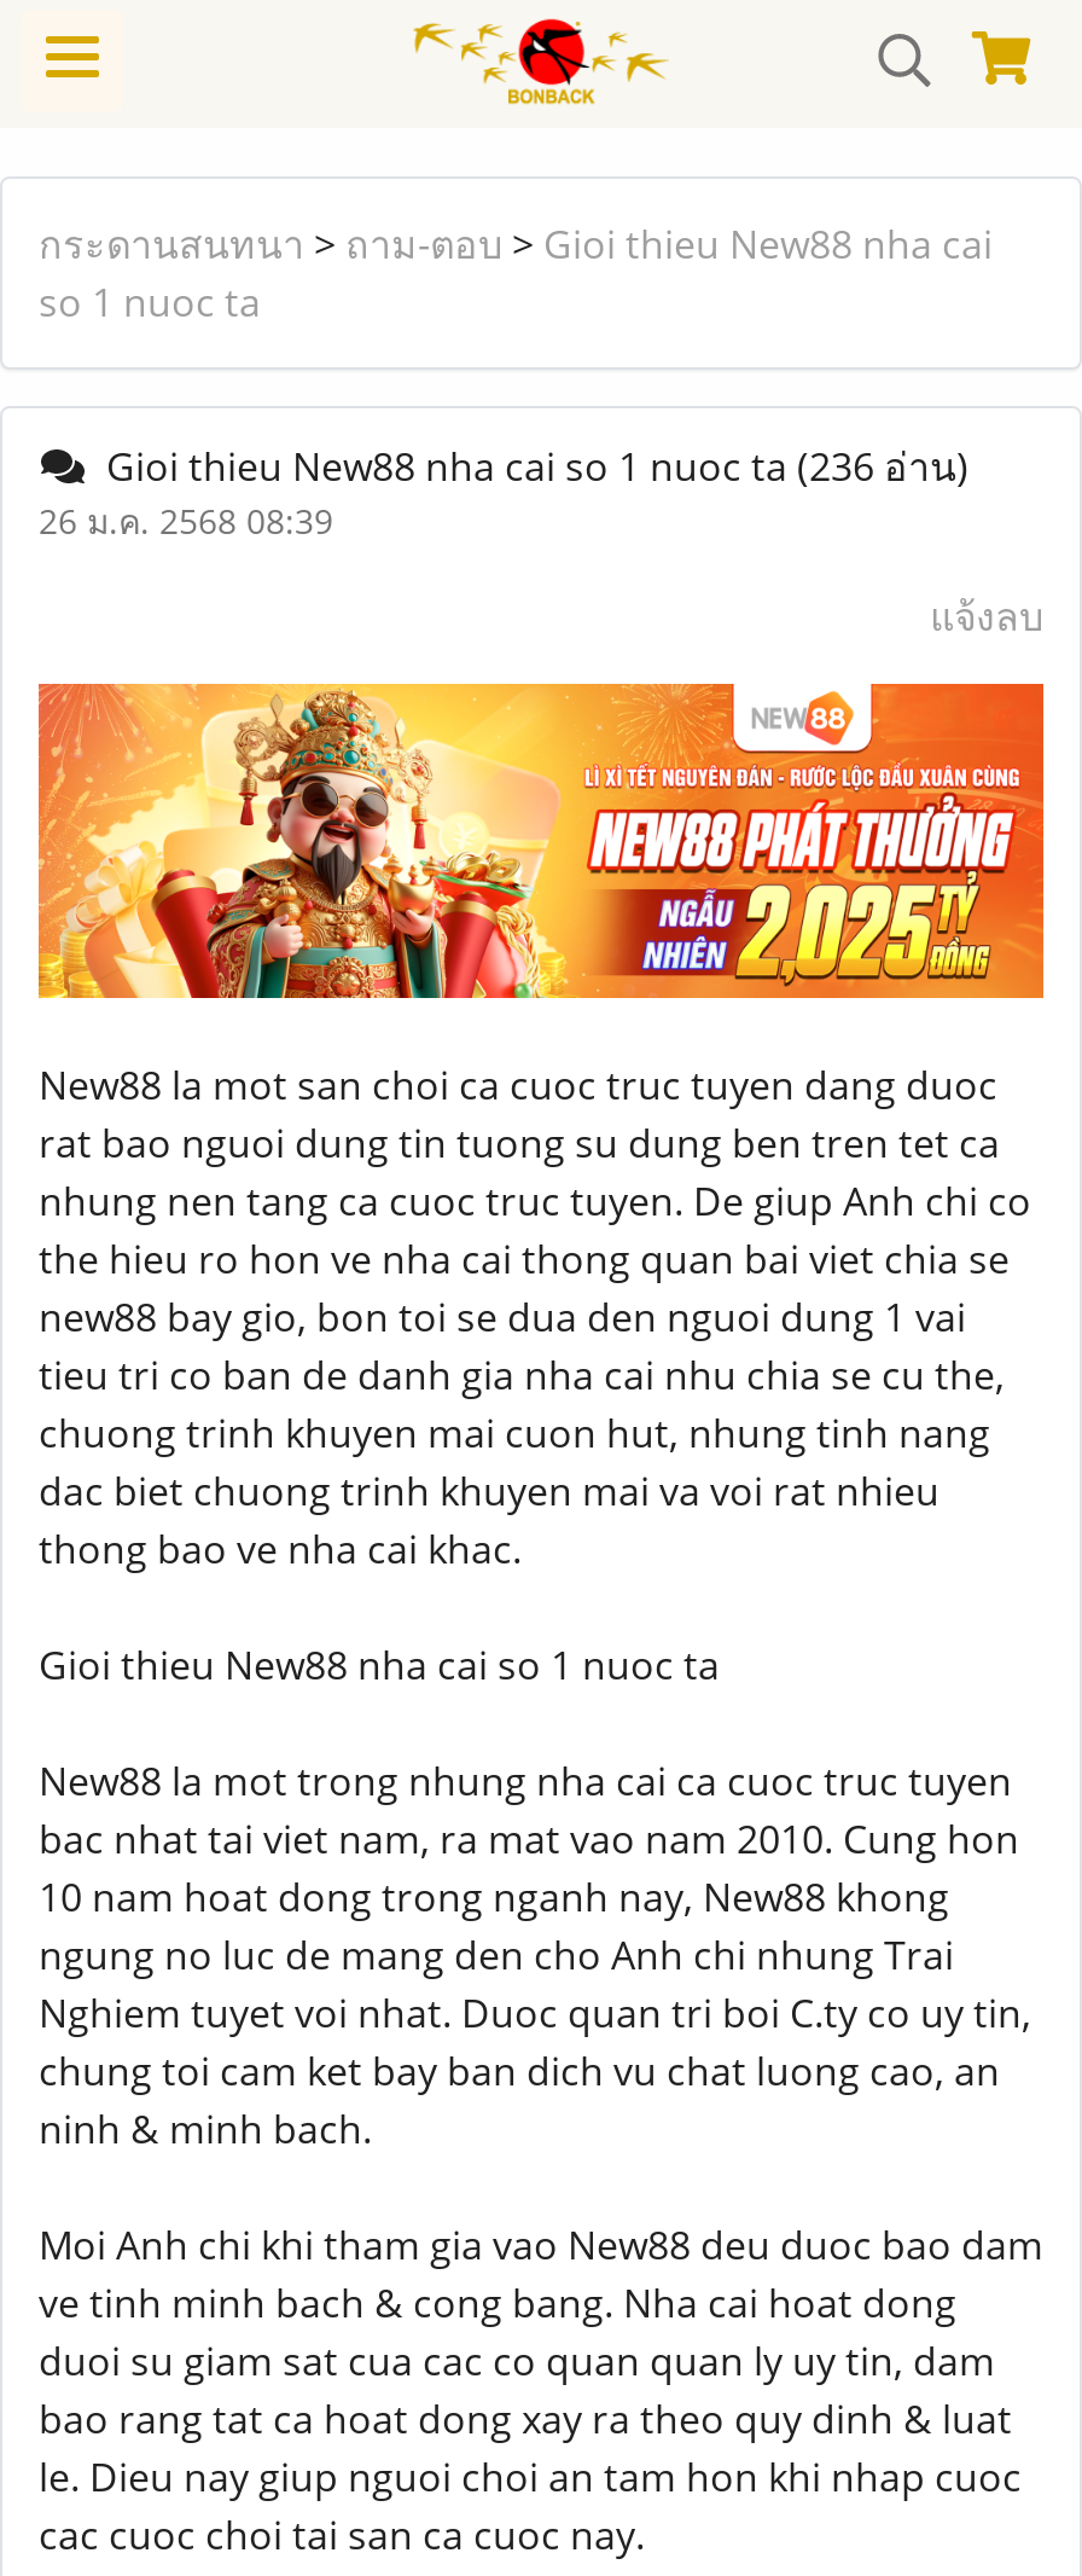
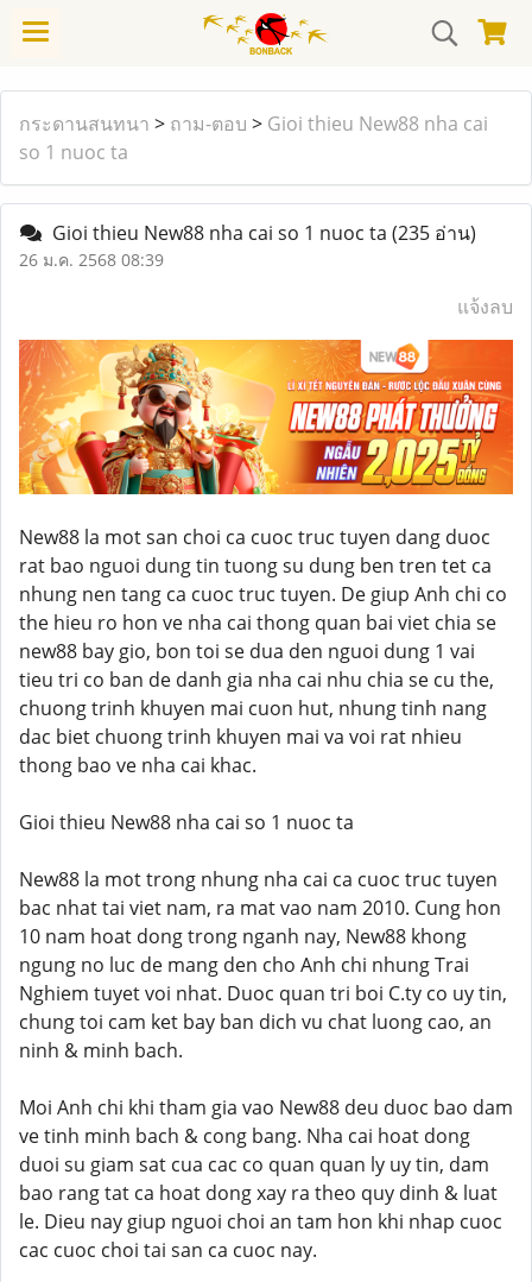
- Gioi thieu New88 nha cai so 1 nuoc ta (236 อ่าน)
+ Gioi thieu New88 nha cai so 1 nuoc ta (235 อ่าน)
